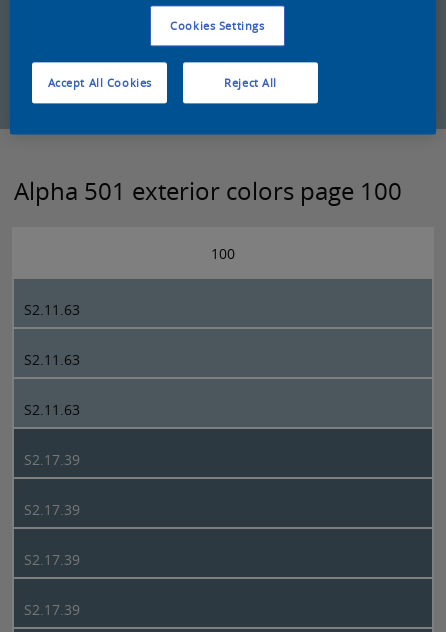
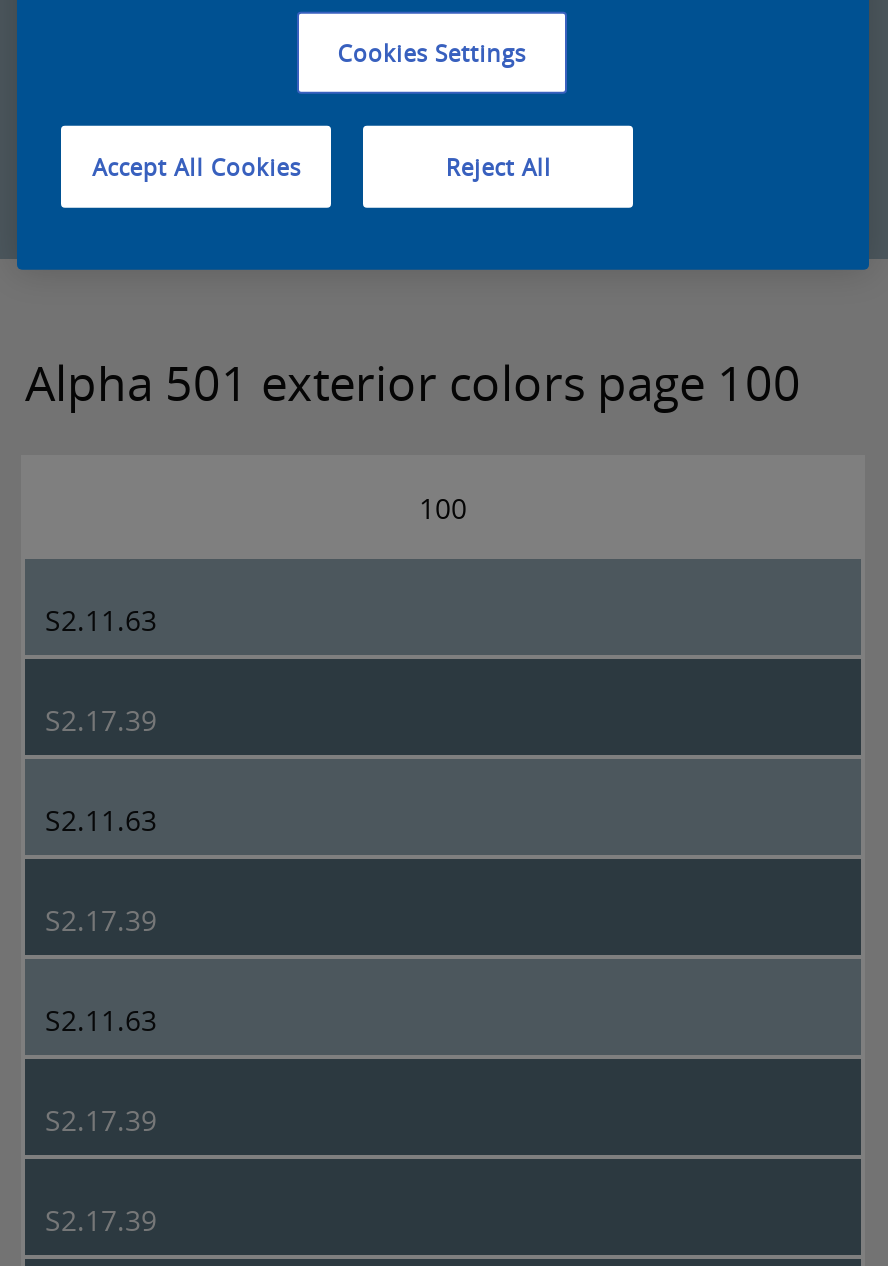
- S2.11.63
+ S2.17.39

- S2.17.39
+ S2.11.63
